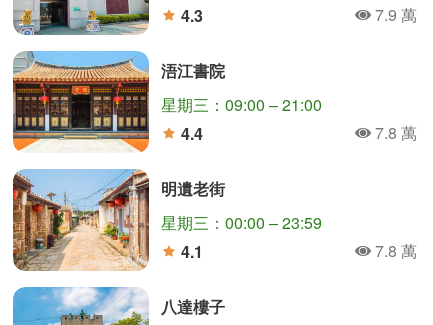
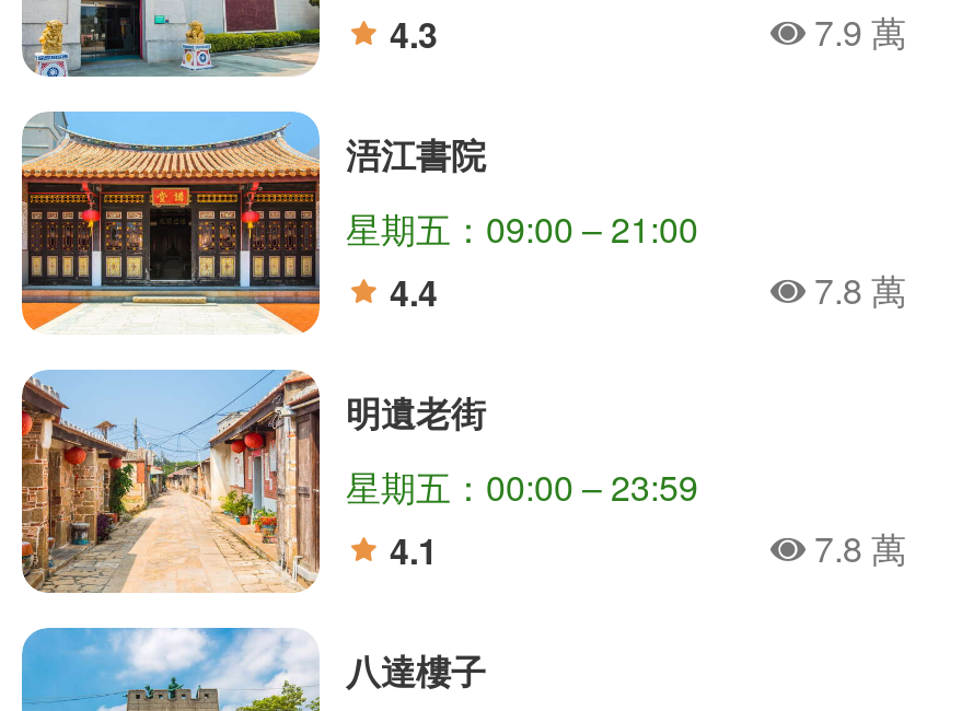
- 星期三：09:00 – 21:00
+ 星期五：09:00 – 21:00

- 星期三：00:00 – 23:59
+ 星期五：00:00 – 23:59
